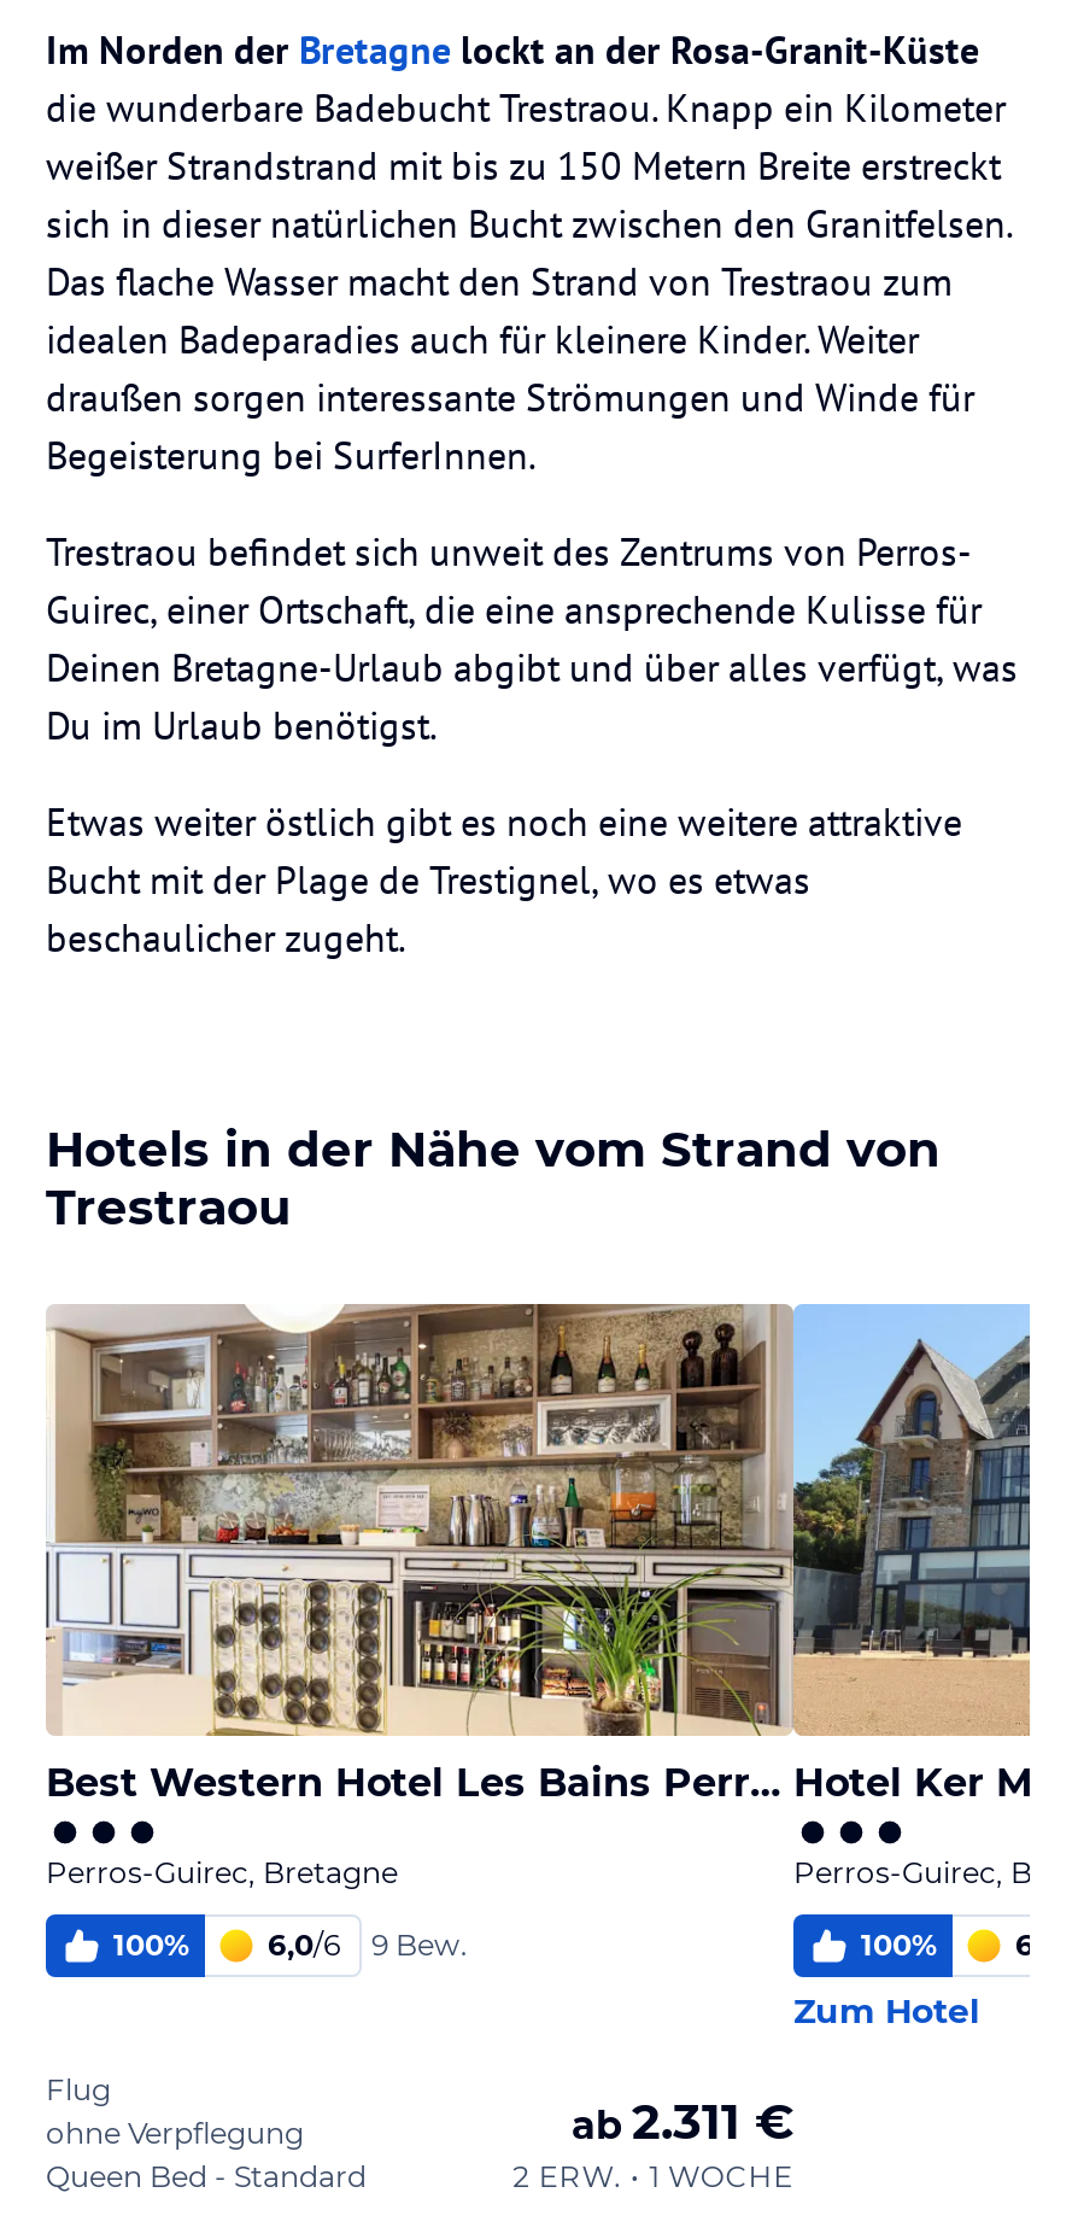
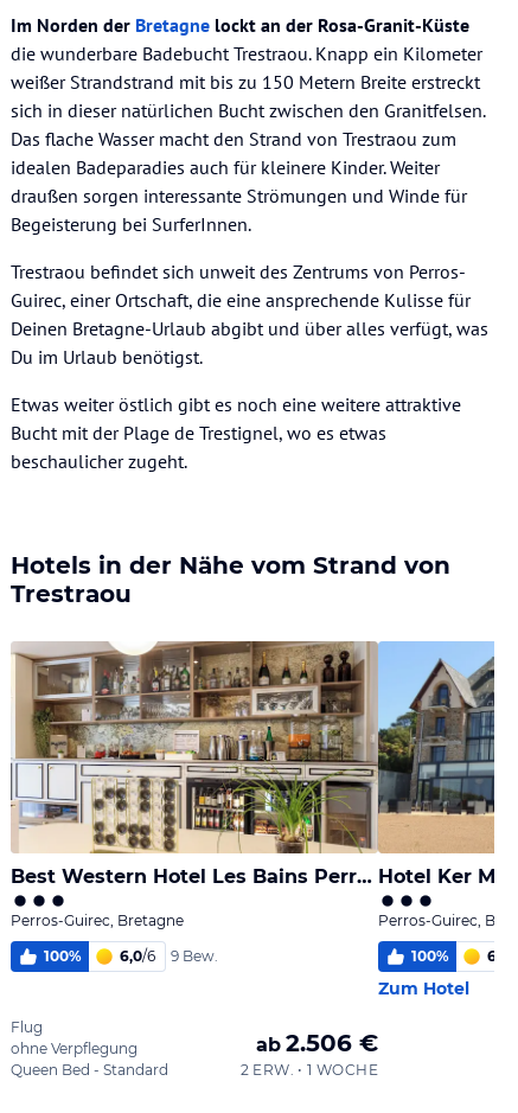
- ab 2.311 €
+ ab 2.506 €
